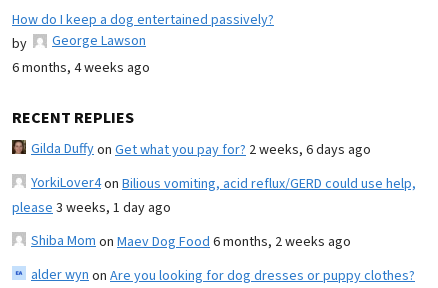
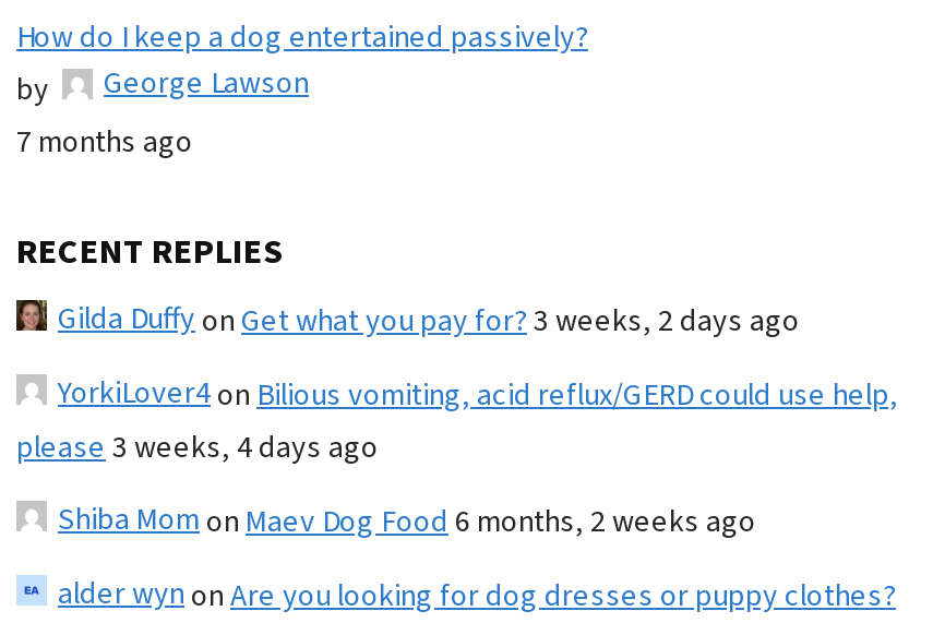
- 6 months, 4 weeks ago
+ 7 months ago

- Gilda Duffyon Get what you pay for? 2 weeks, 6 days ago
+ Gilda Duffyon Get what you pay for? 3 weeks, 2 days ago

- please 3 weeks, 1 day ago
+ please 3 weeks, 4 days ago
